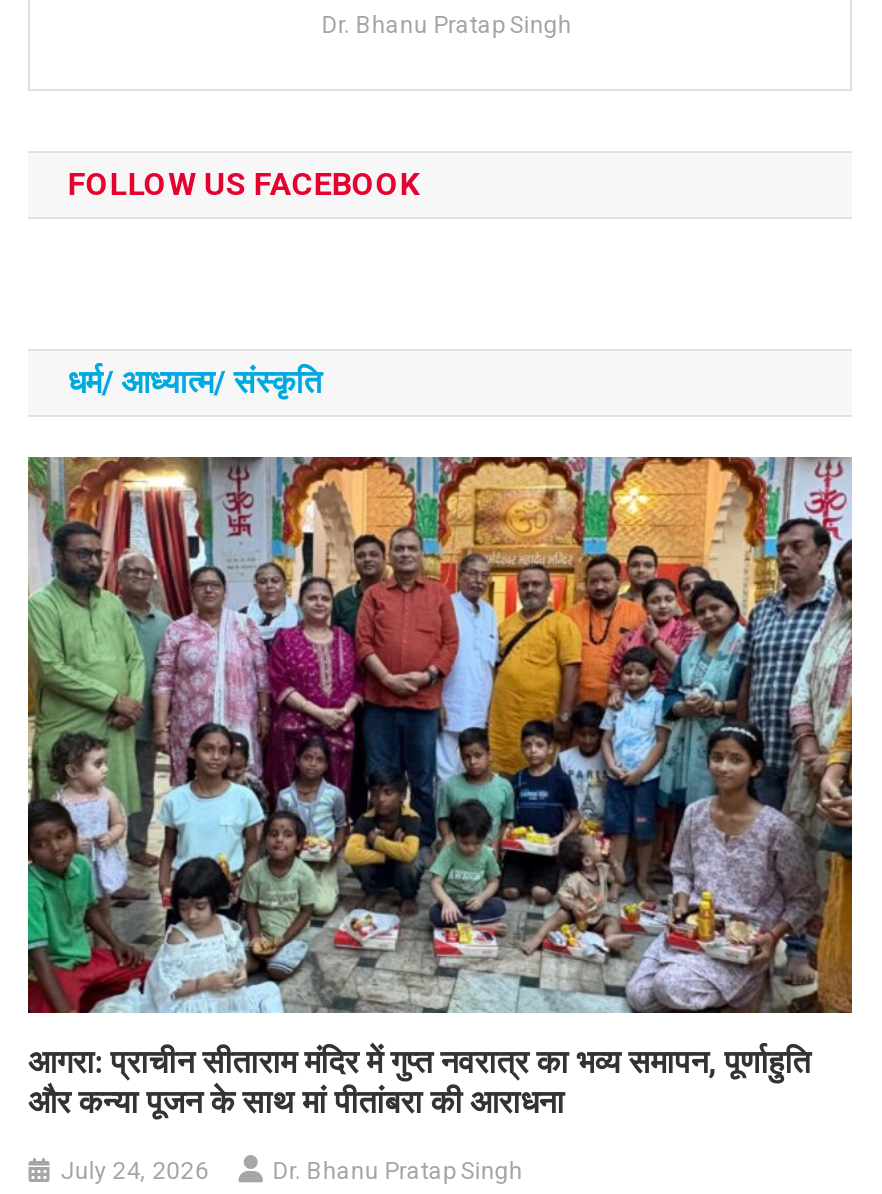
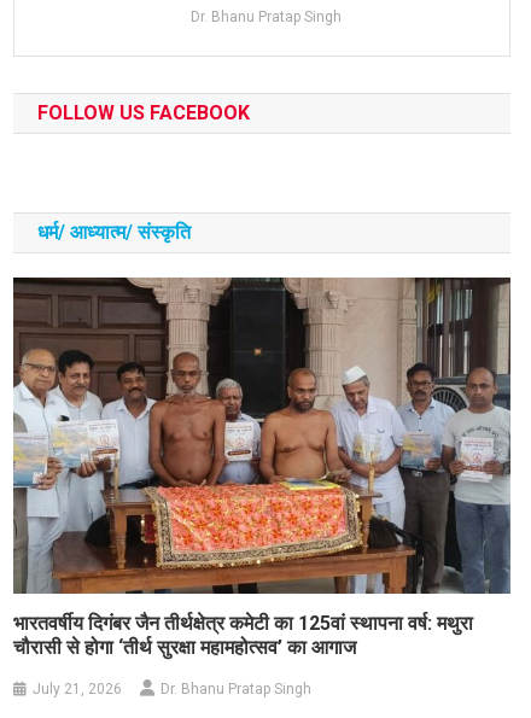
- [image]
- आगरा: प्राचीन सीताराम मंदिर में गुप्त नवरात्र का भव्य समापन, पूर्णाहुति
- और कन्या पूजन के साथ मां पीतांबरा की आराधना
+ [image]
+ भारतवर्षीय दिगंबर जैन तीर्थक्षेत्र कमेटी का 125वां स्थापना वर्ष: मथुरा
+ चौरासी से होगा ‘तीर्थ सुरक्षा महामहोत्सव’ का आगाज

- July 24, 2026
+ July 21, 2026
